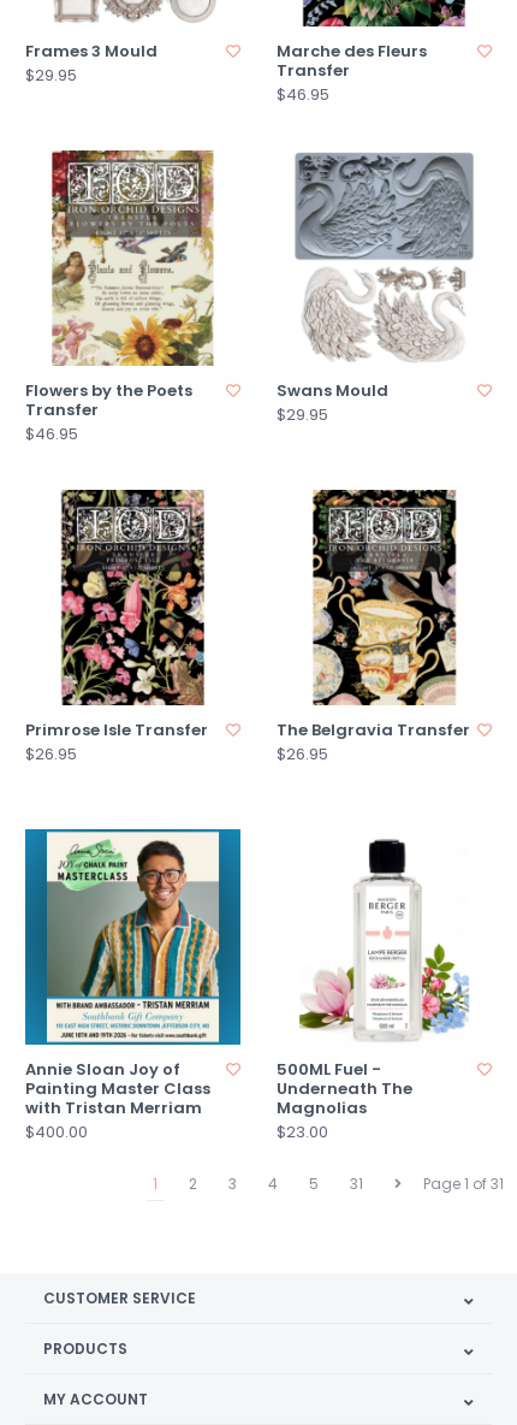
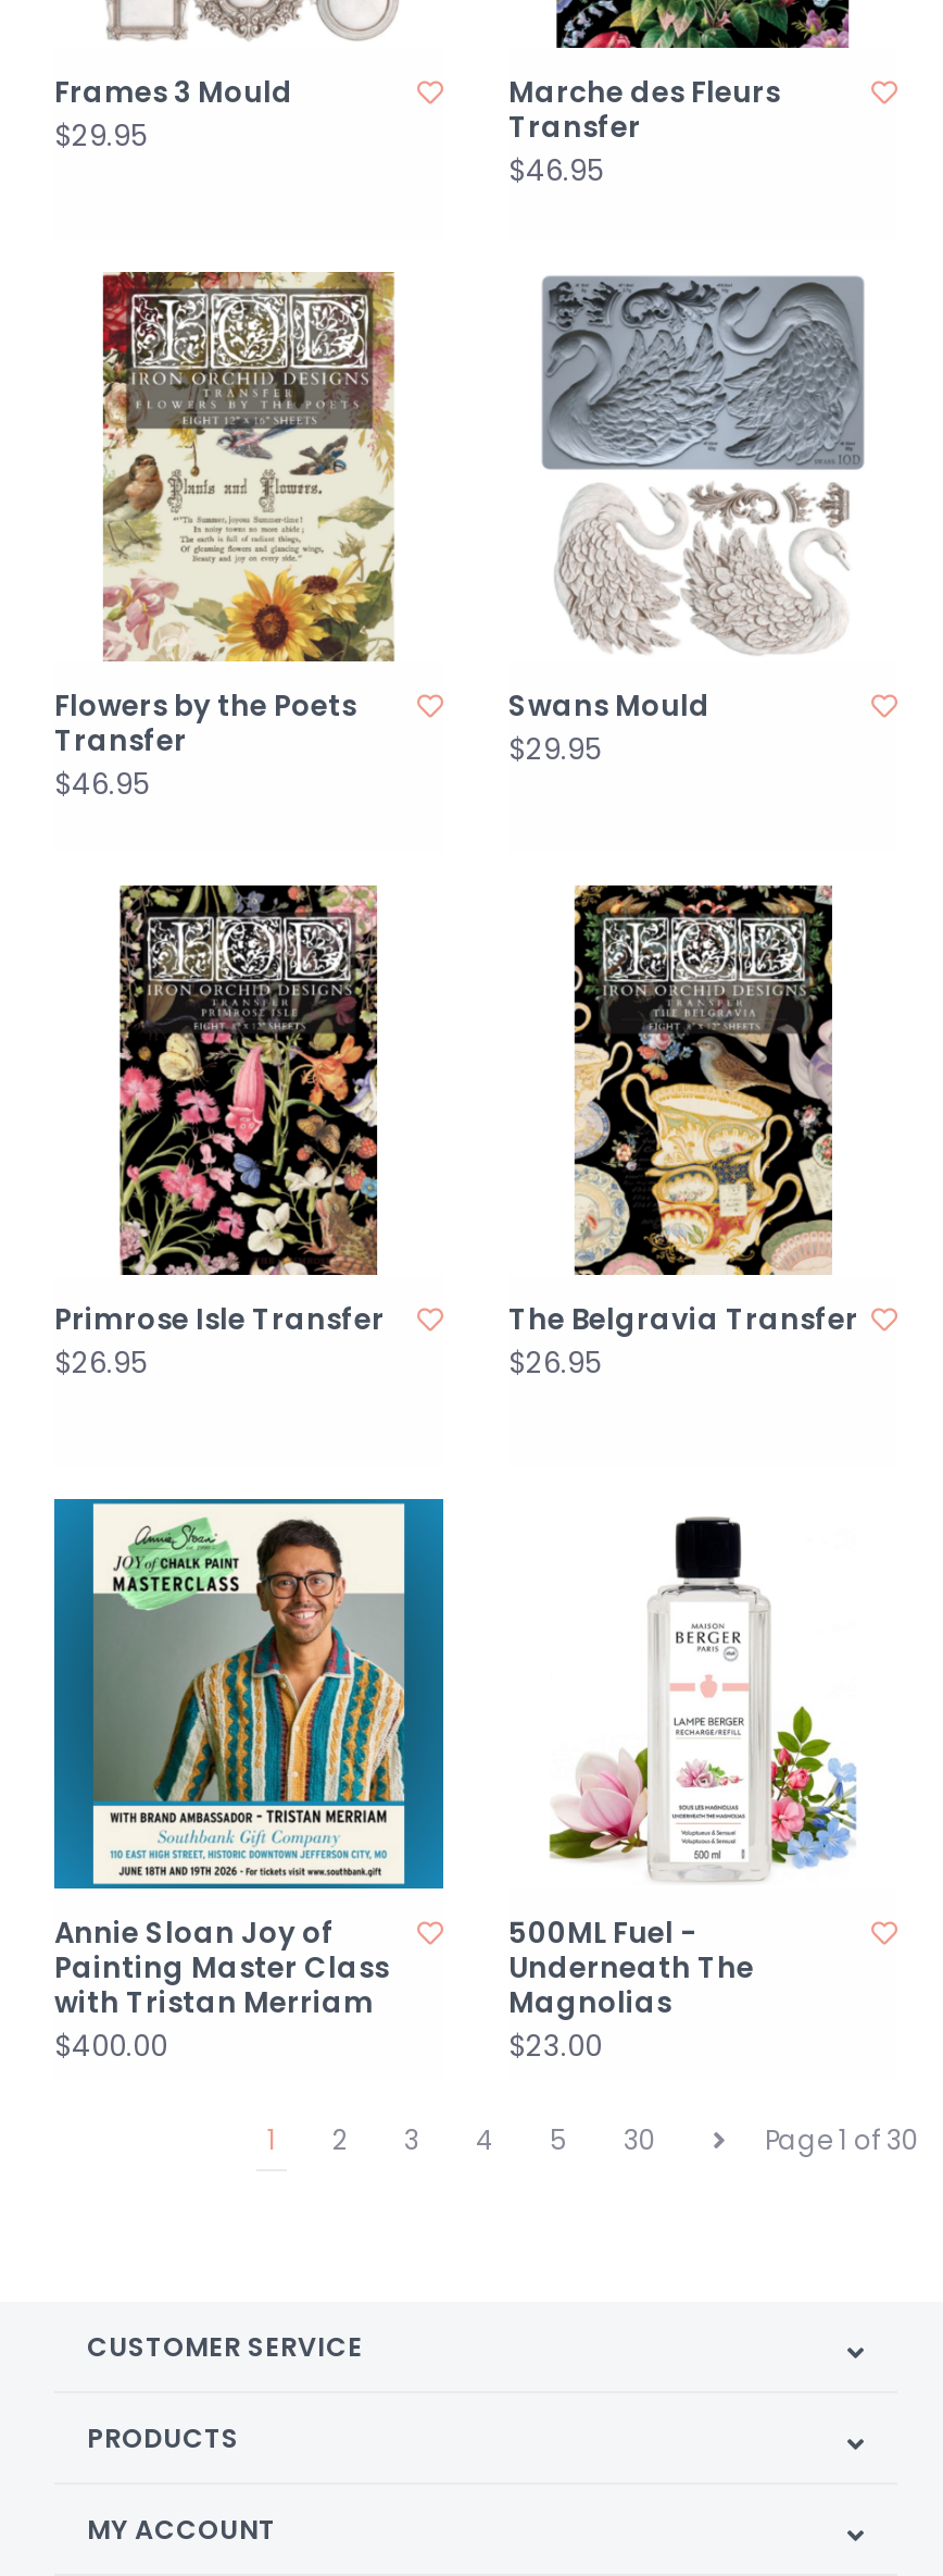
- 1 2 3 4 5 31
+ 1 2 3 4 5 30

- Page 1 of 31
+ Page 1 of 30
